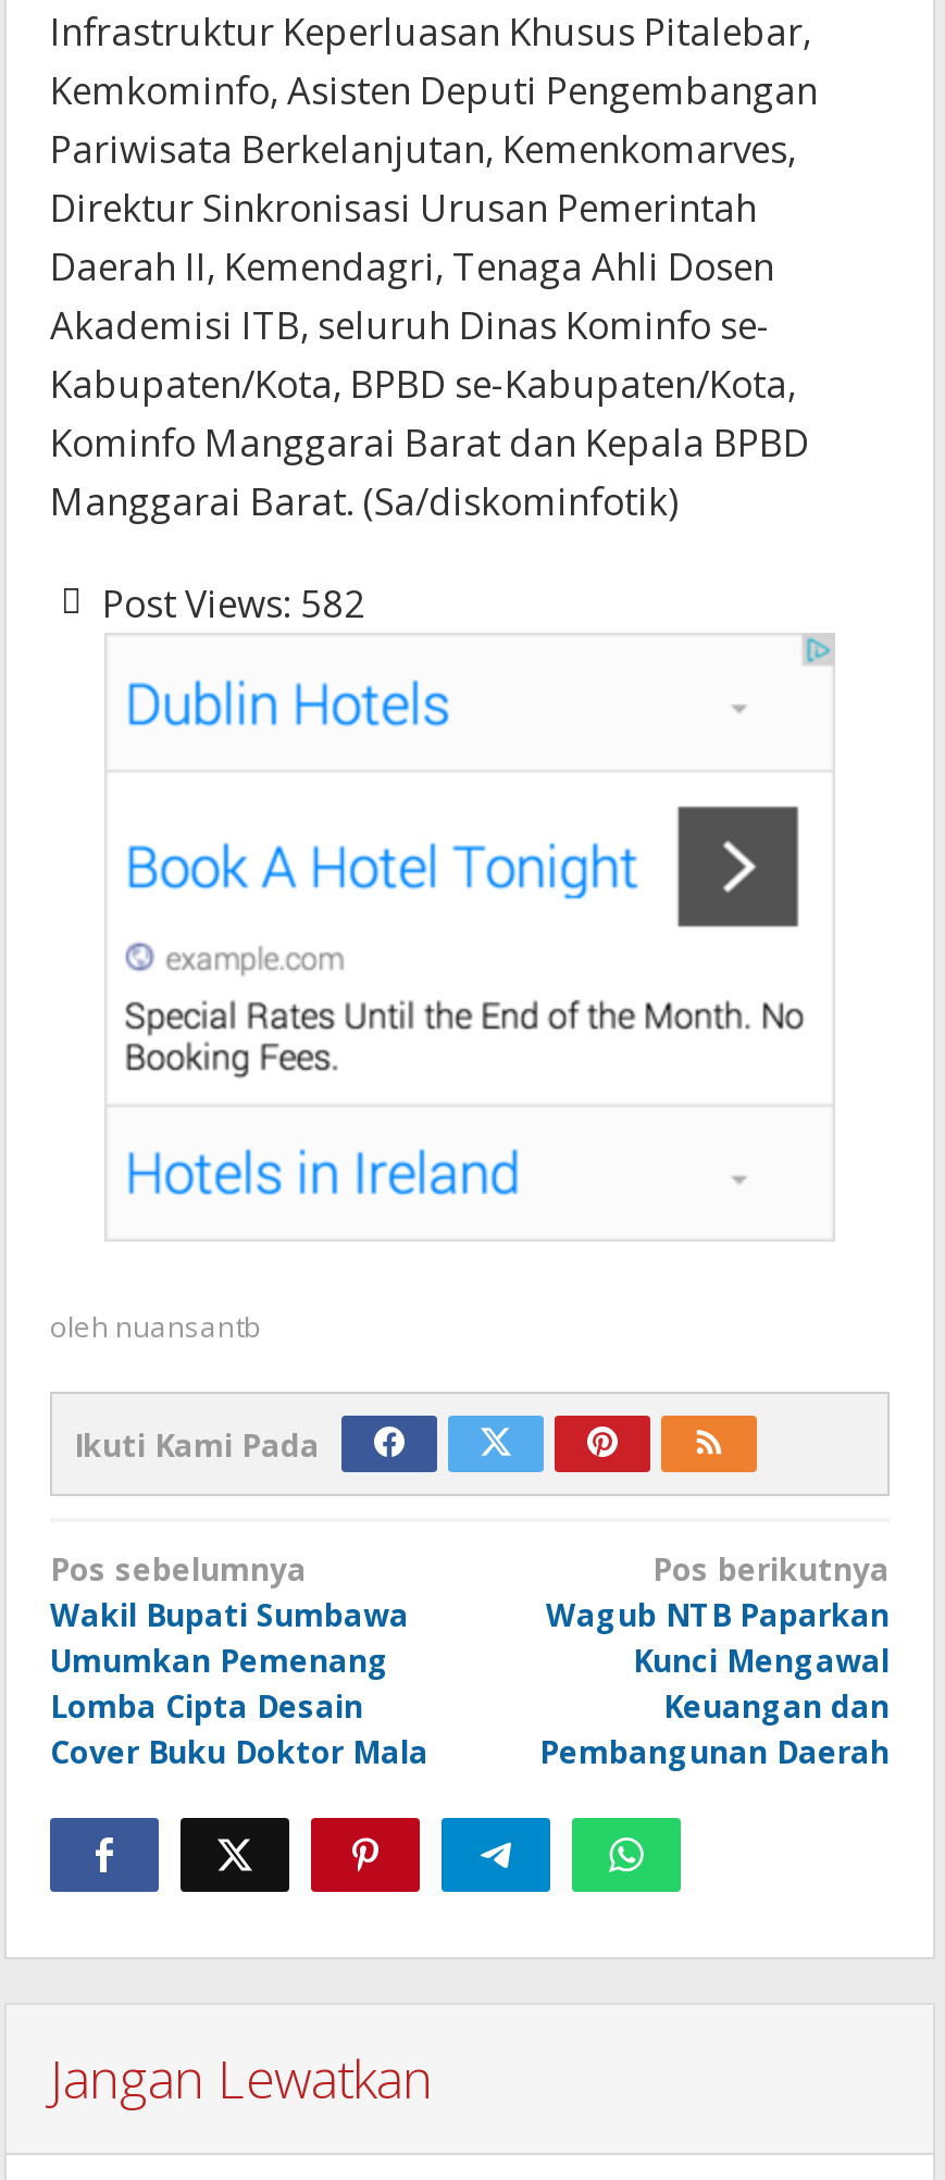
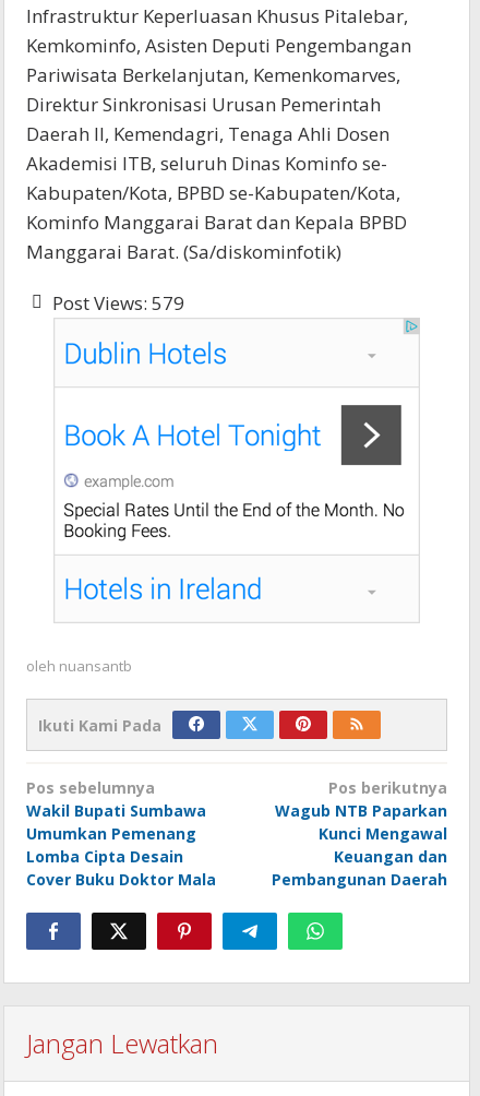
- Post Views: 582
+ Post Views: 579
